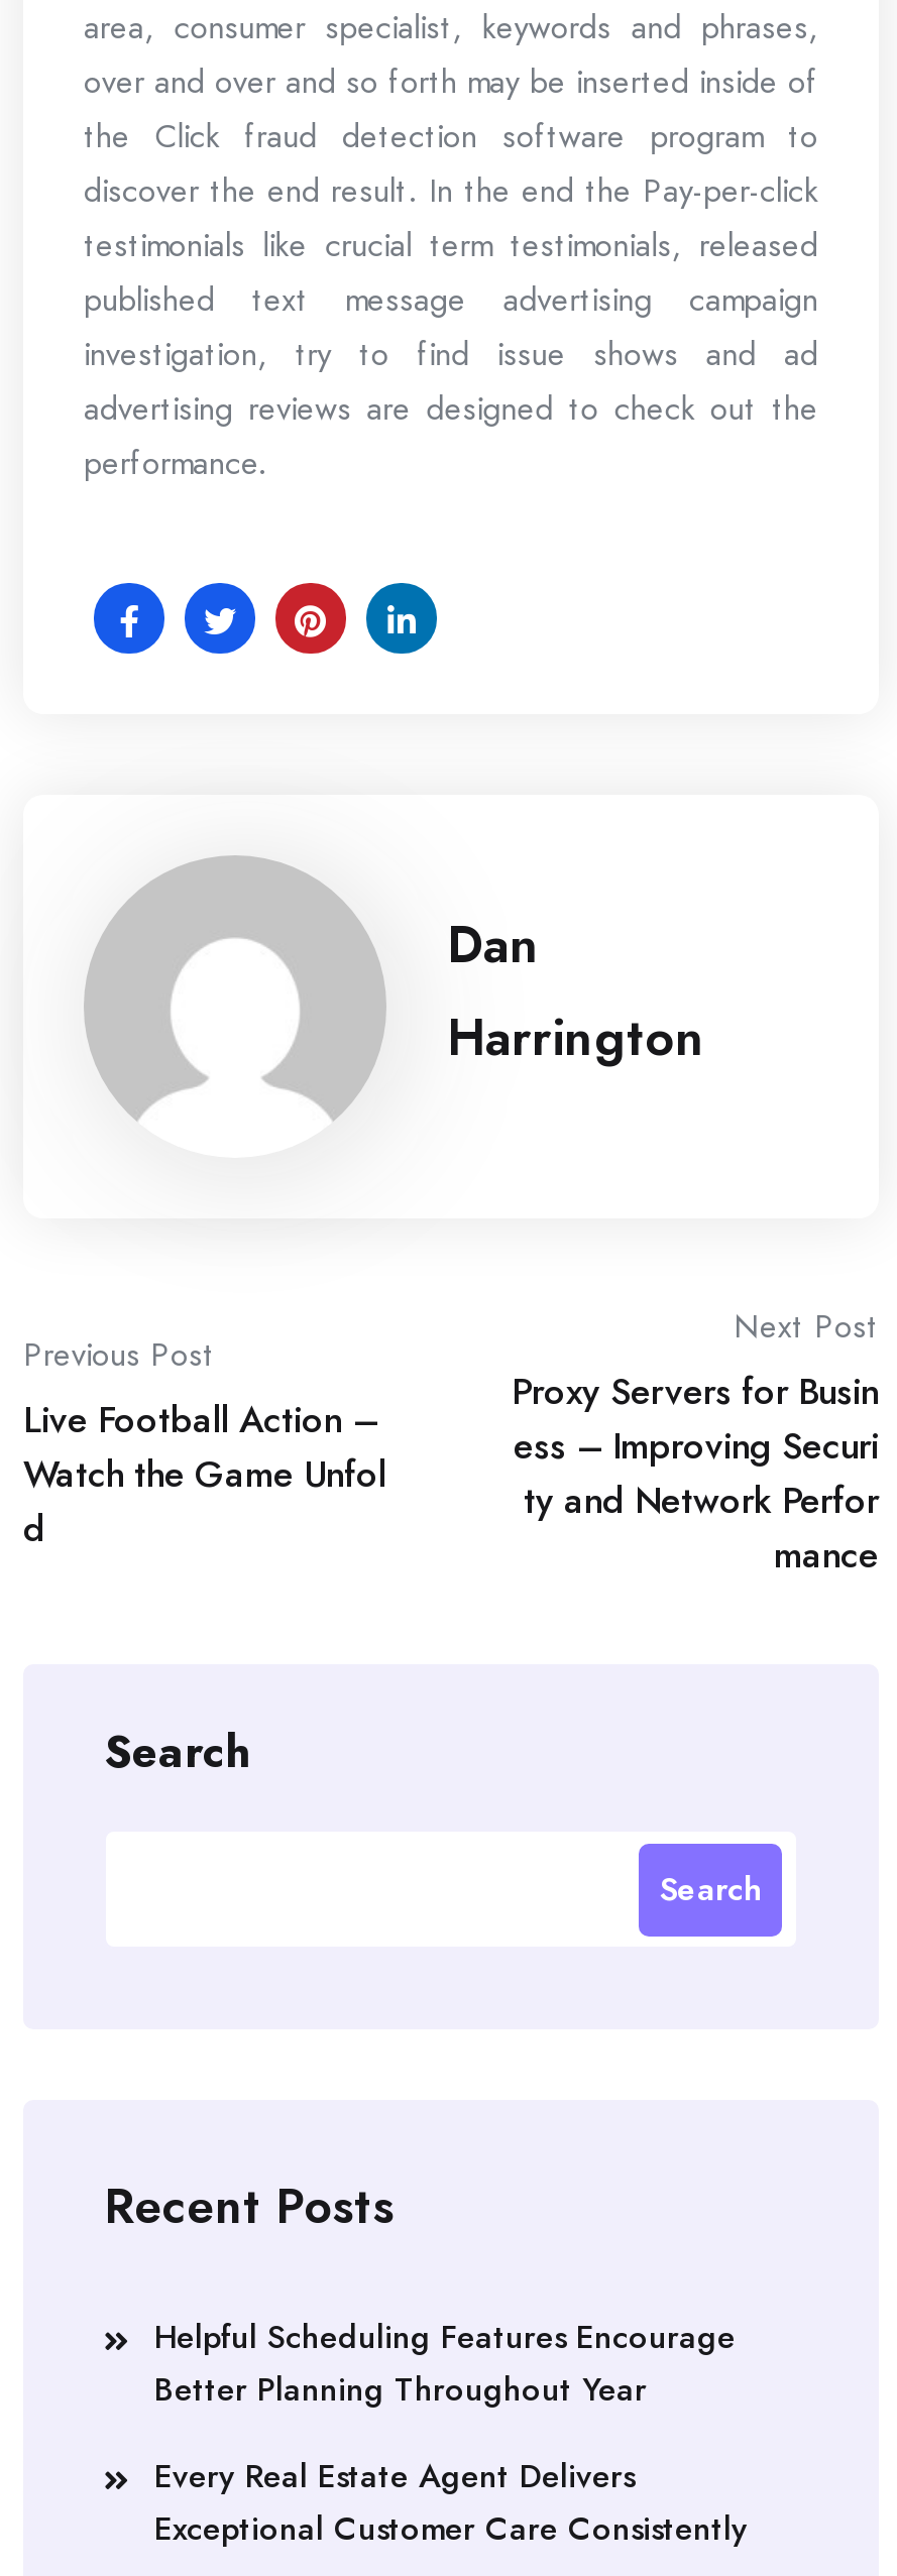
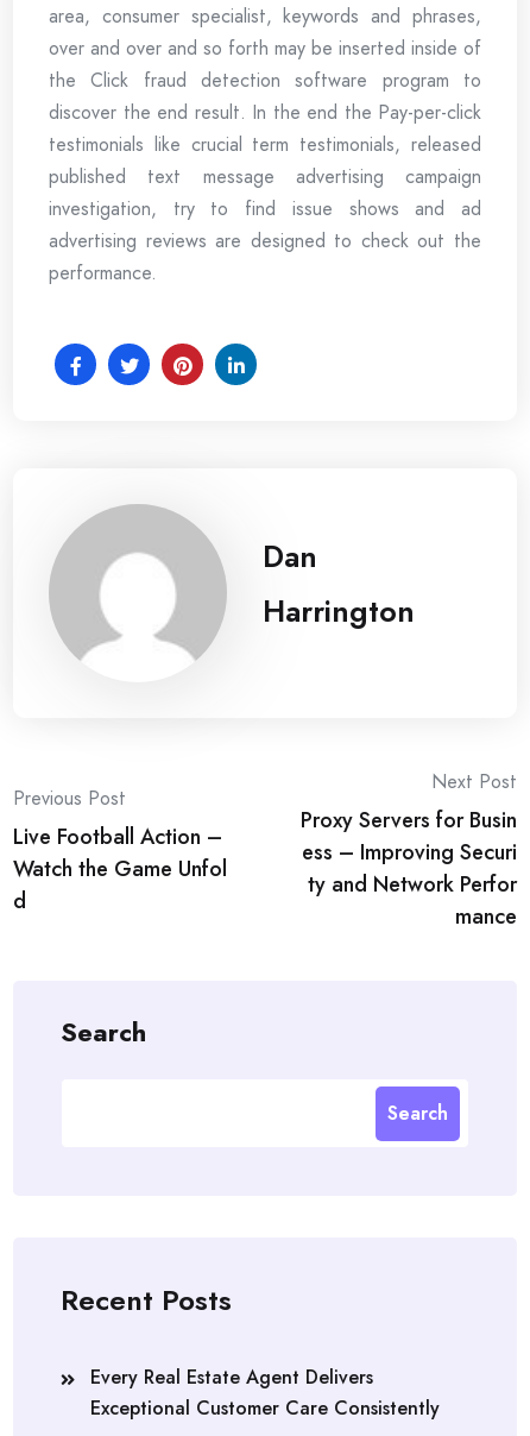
- Helpful Scheduling Features Encourage
- Better Planning Throughout Year
